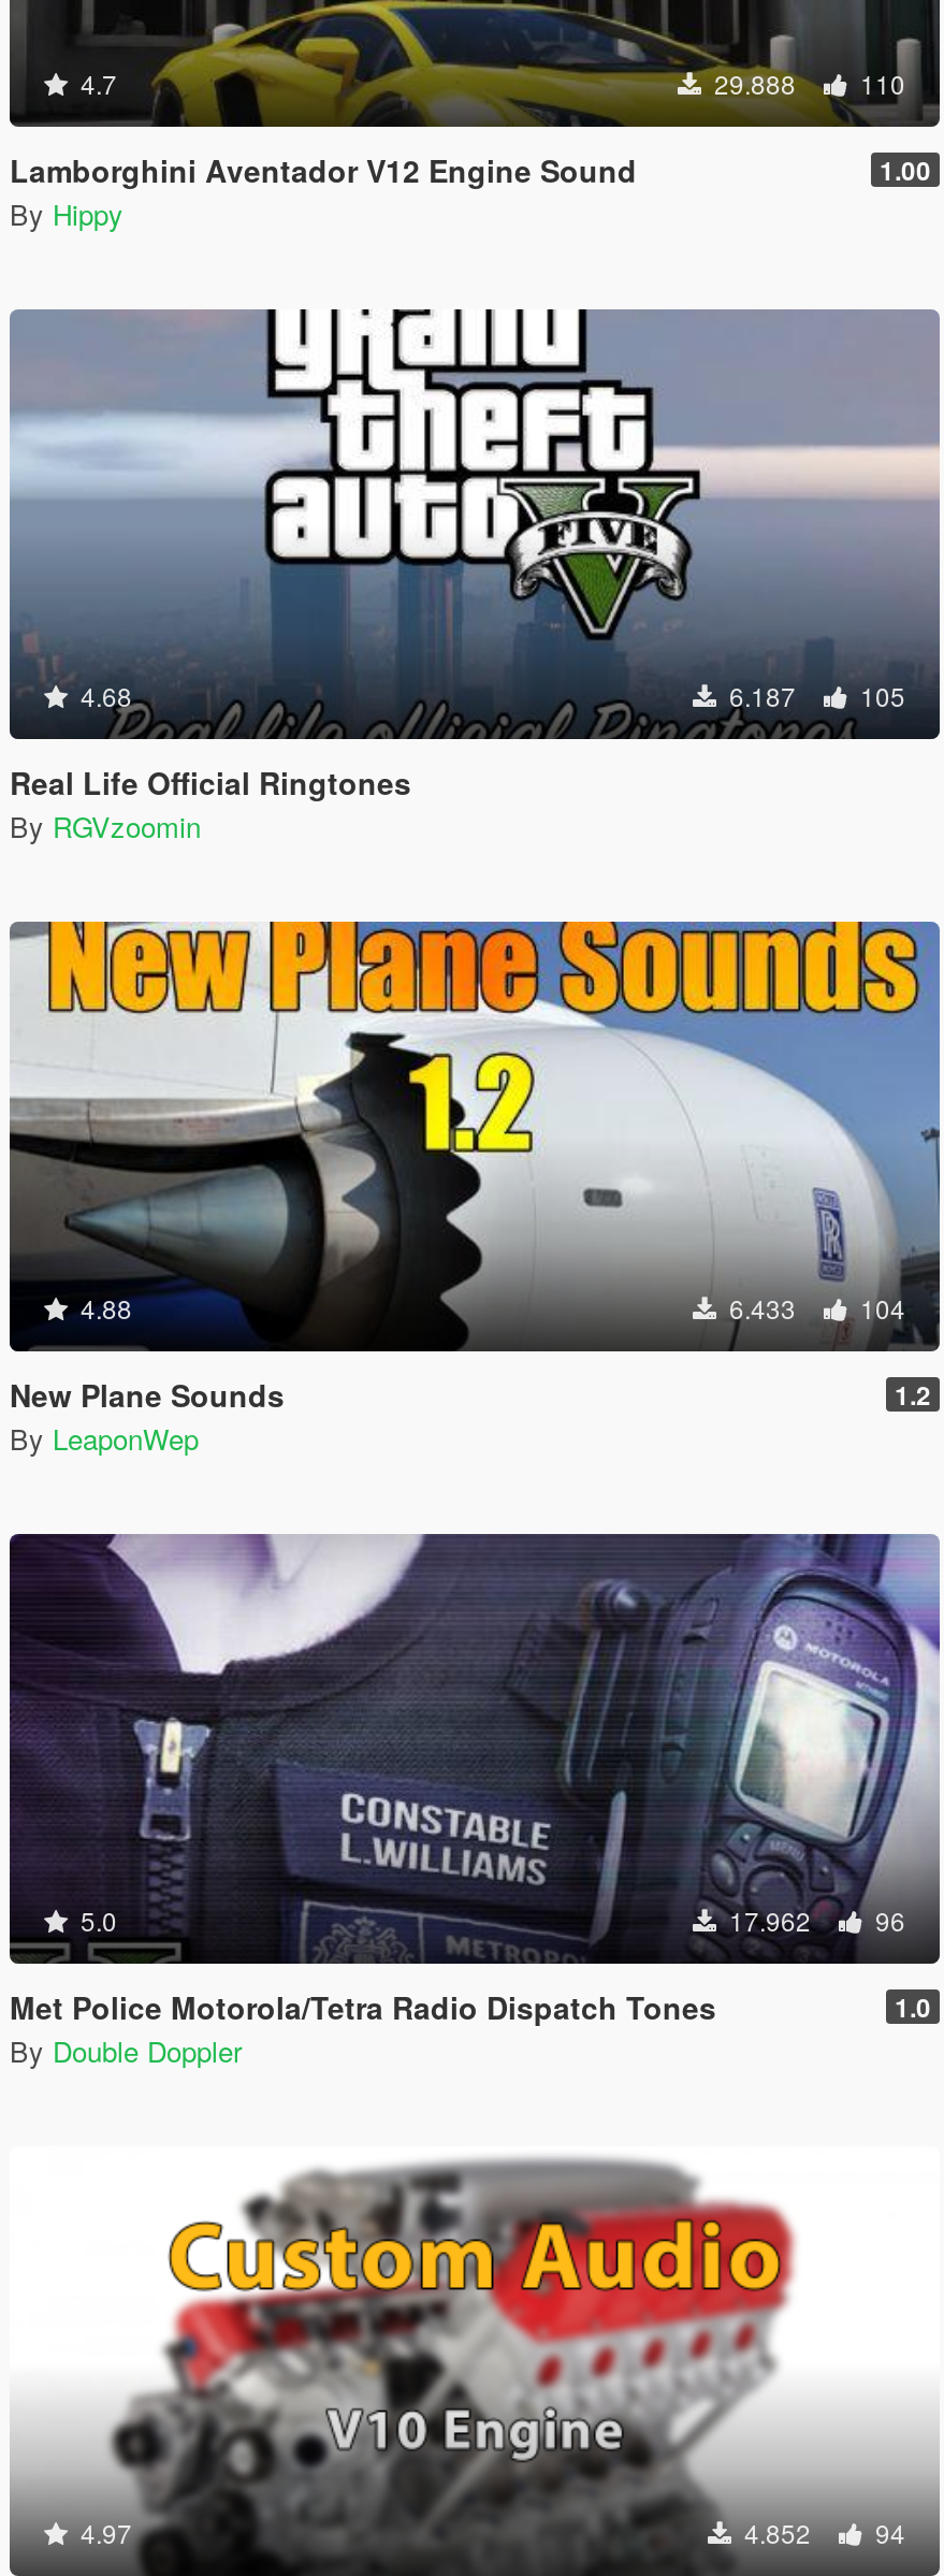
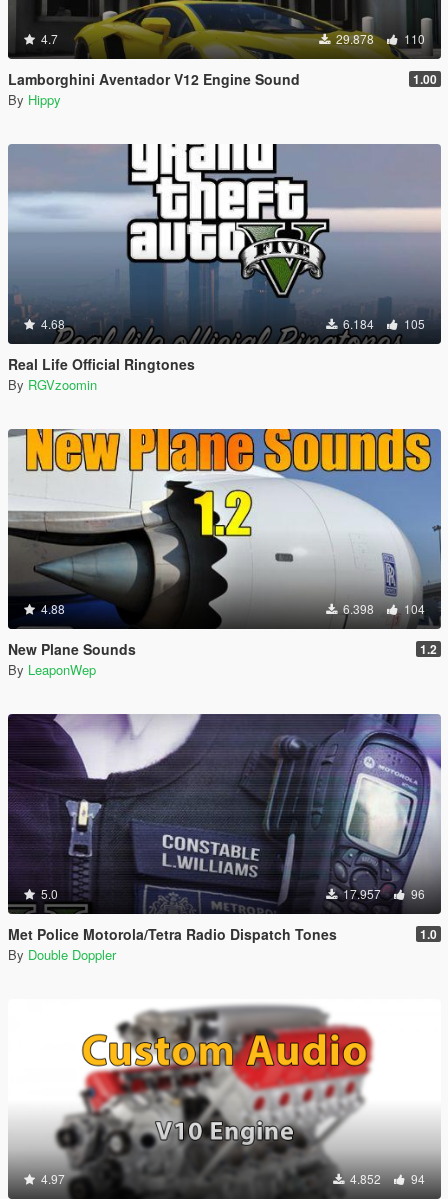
- 29.888 110
+ 29.878 110

- 6.187 105
+ 6.184 105

- 6.433 104
+ 6.398 104

- 17.962 96
+ 17.957 96
